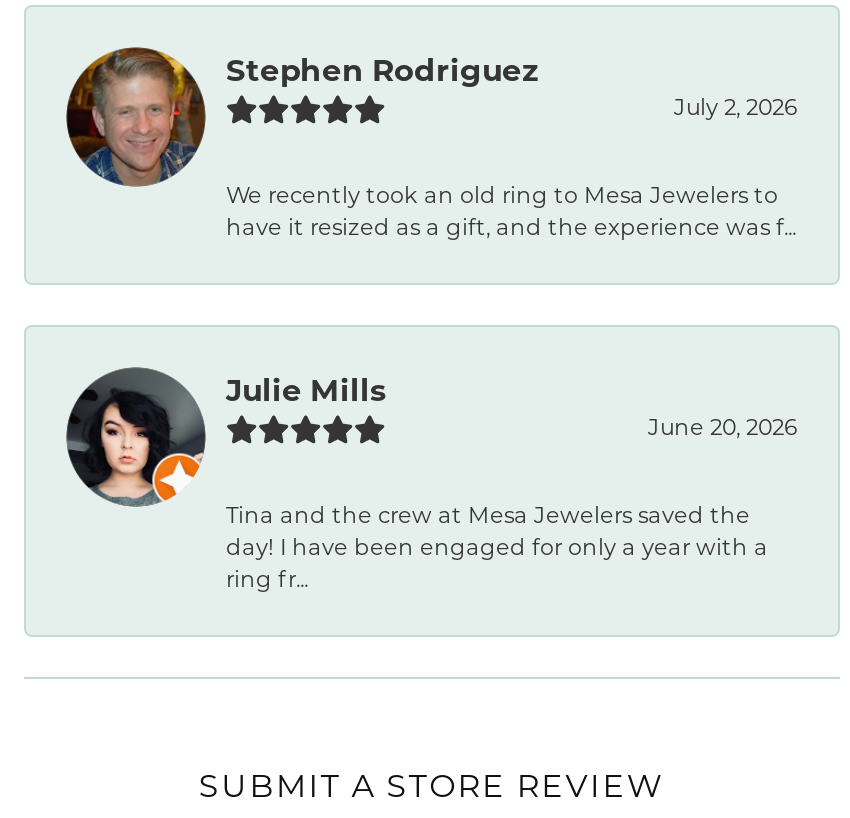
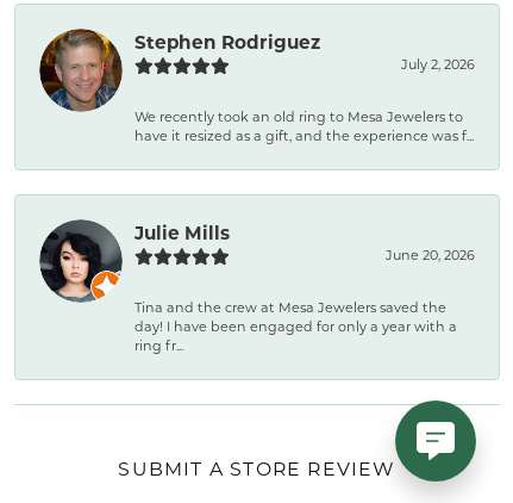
+ [image]
